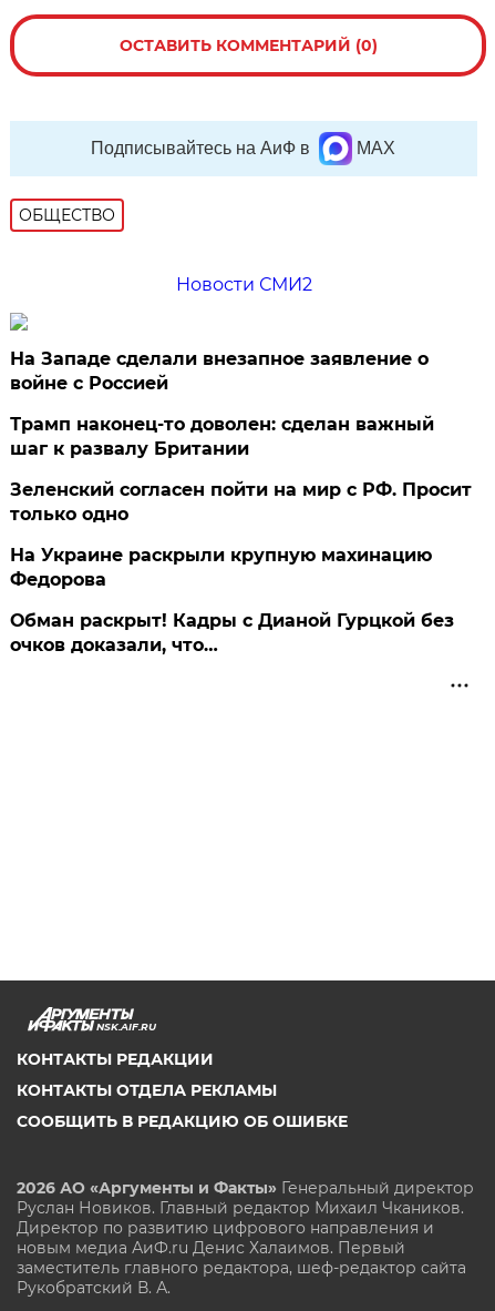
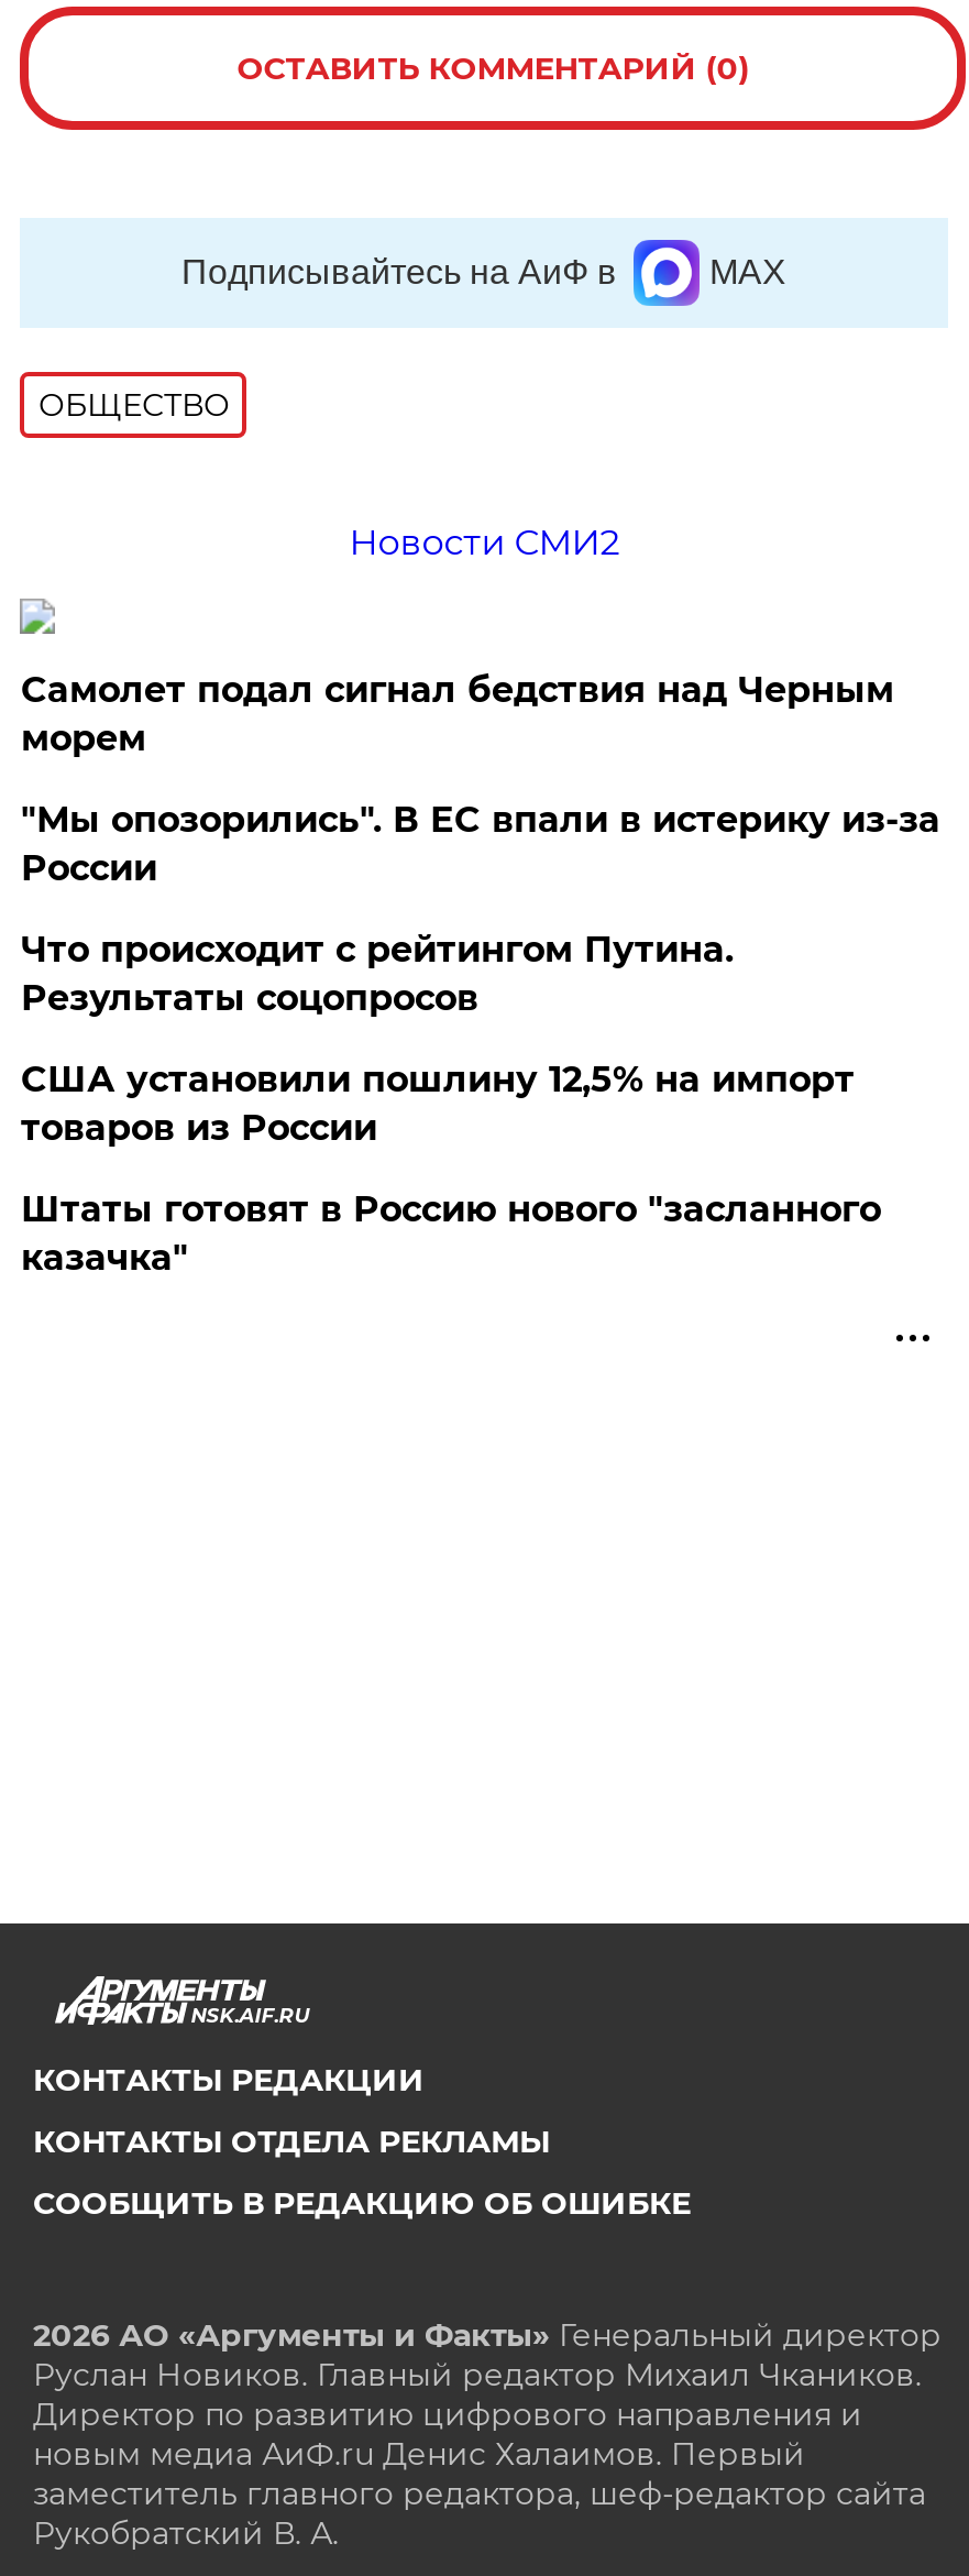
- На Западе сделали внезапное заявление о
- войне с Россией
+ Самолет подал сигнал бедствия над Черным
+ морем

- Трамп наконец-то доволен: сделан важный
- шаг к развалу Британии
+ "Мы опозорились". В ЕС впали в истерику из-за
+ России

- Зеленский согласен пойти на мир с РФ. Просит
- только одно
+ Что происходит с рейтингом Путина.
+ Результаты соцопросов

- На Украине раскрыли крупную махинацию
- Федорова
+ США установили пошлину 12,5% на импорт
+ товаров из России

- Обман раскрыт! Кадры с Дианой Гурцкой без
- очков доказали, что…
+ Штаты готовят в Россию нового "засланного
+ казачка"
